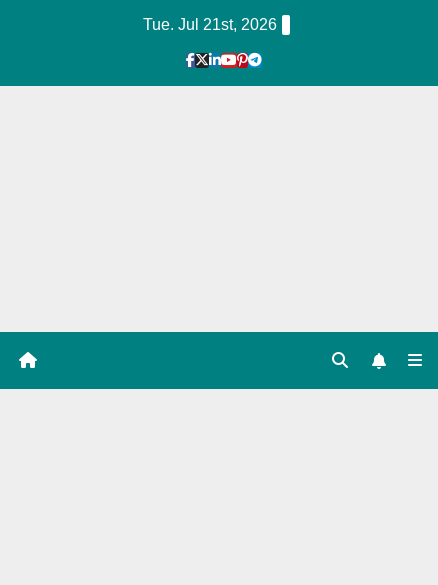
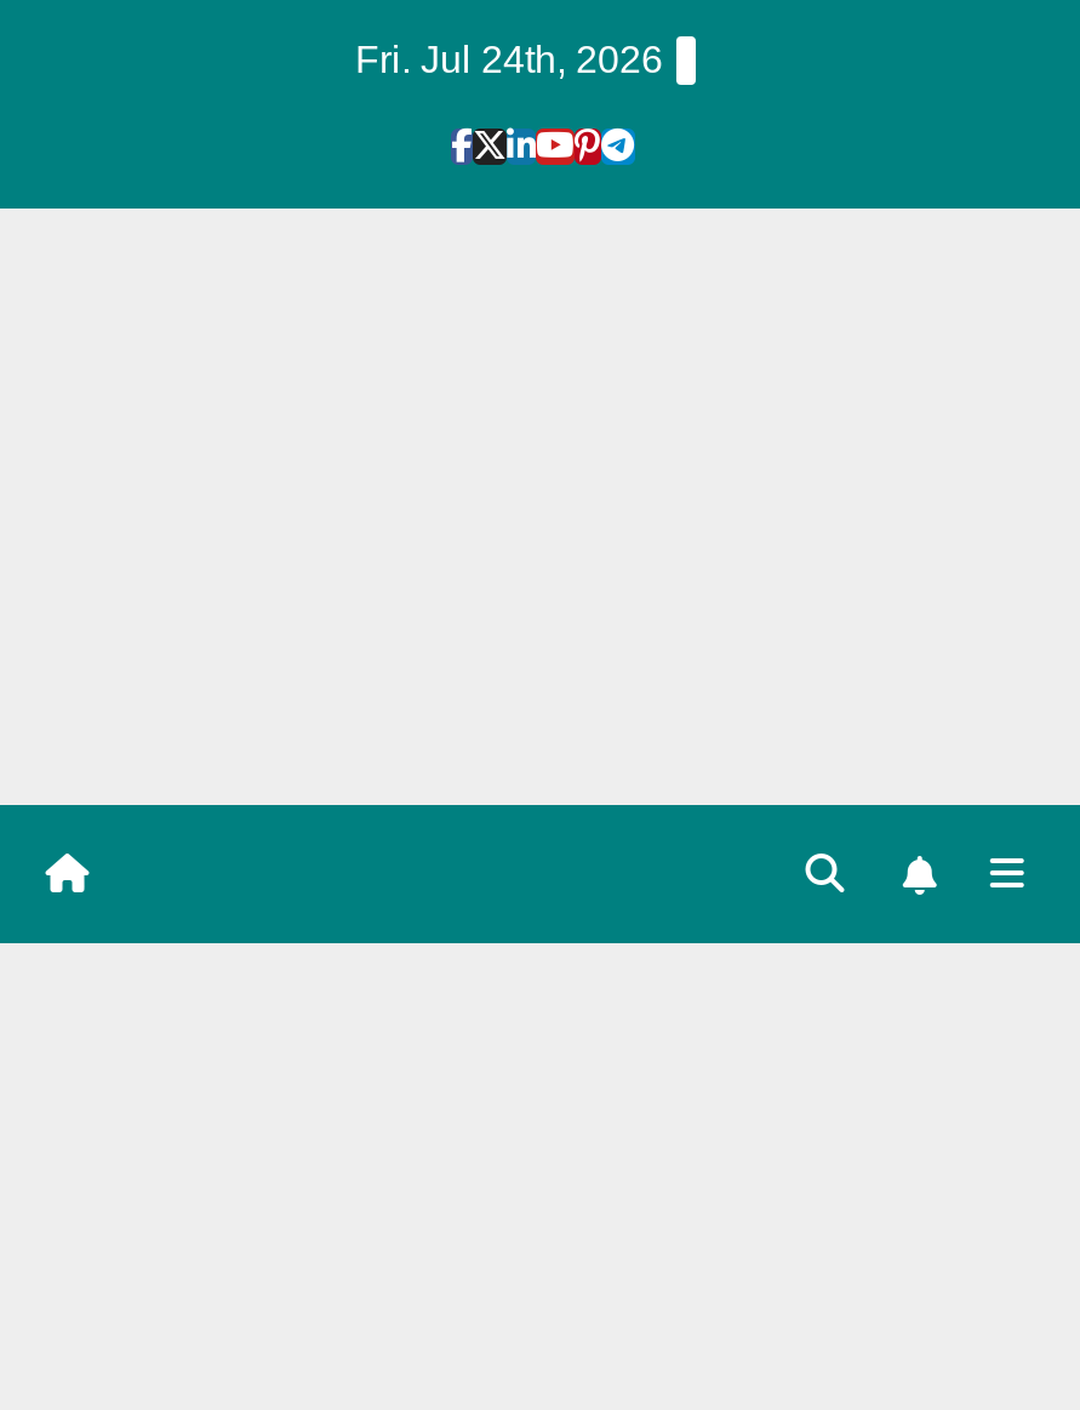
- Tue. Jul 21st, 2026
+ Fri. Jul 24th, 2026
